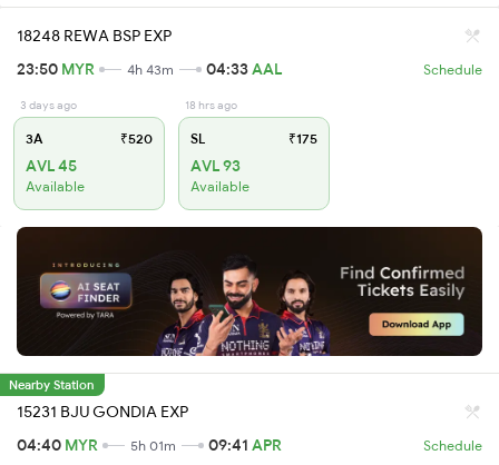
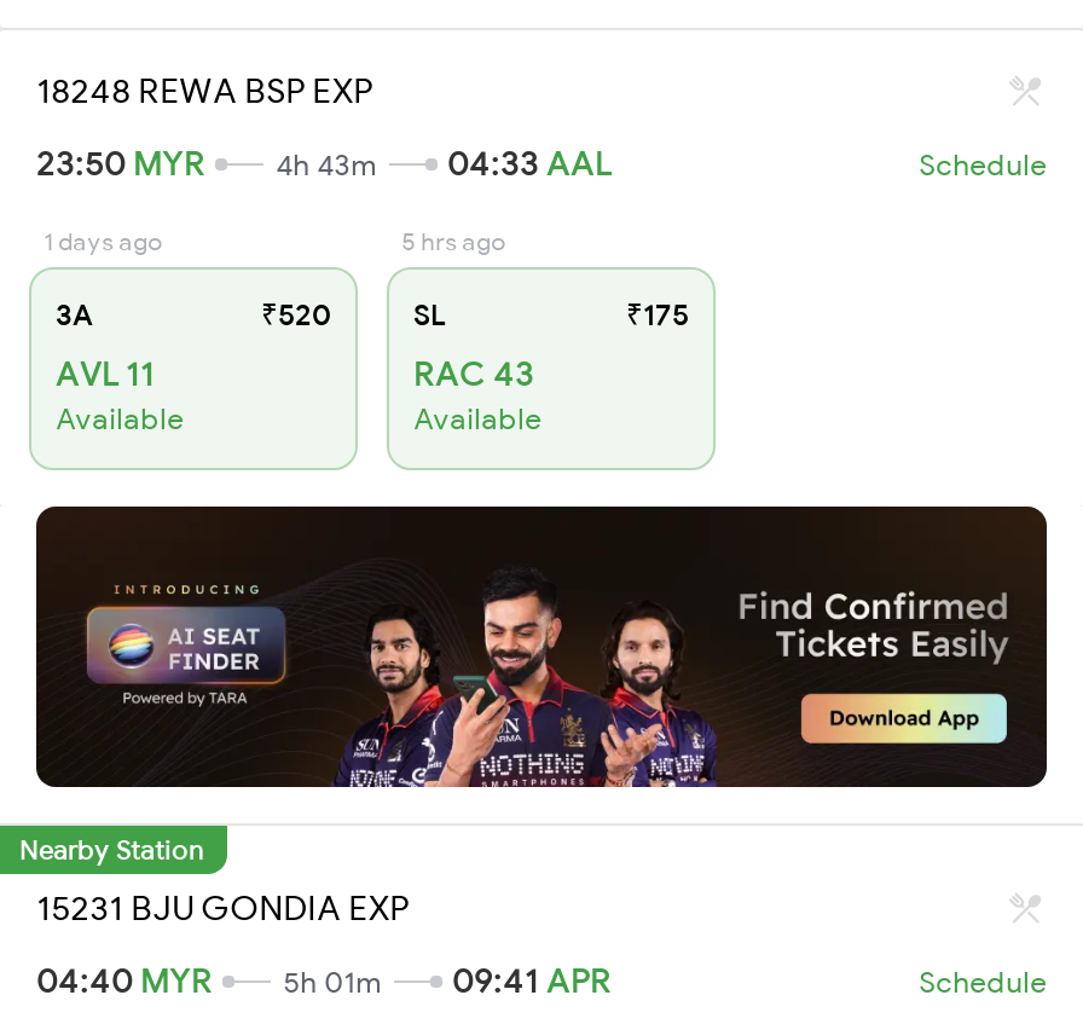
- 3 days ago
+ 1 days ago

- 18 hrs ago
+ 5 hrs ago

- AVL 45
+ AVL 11

- AVL 93
+ RAC 43
